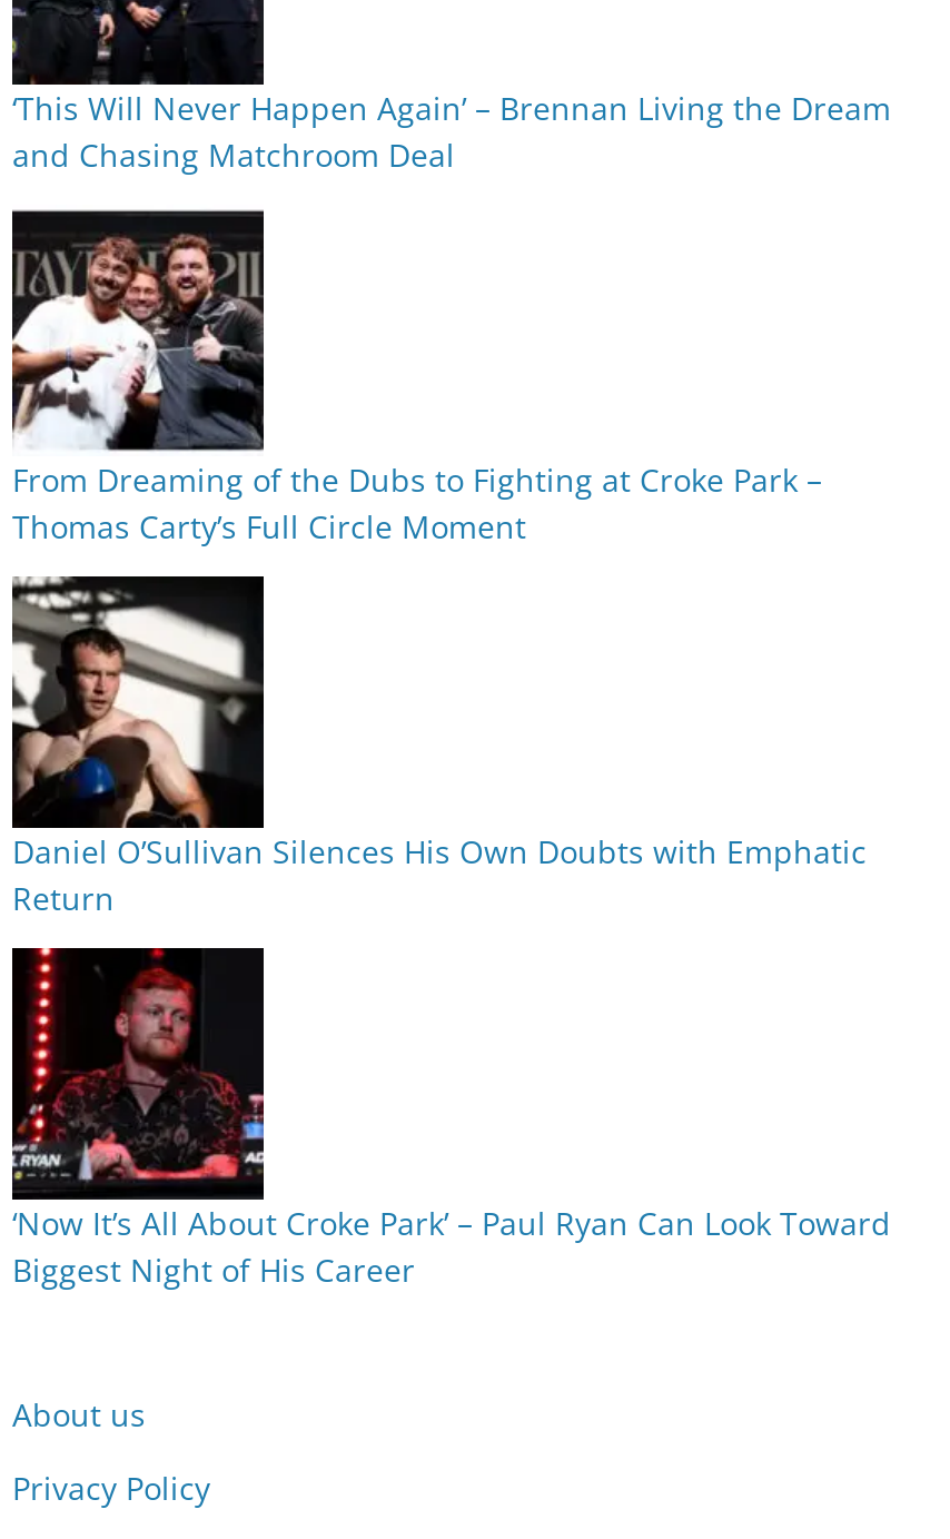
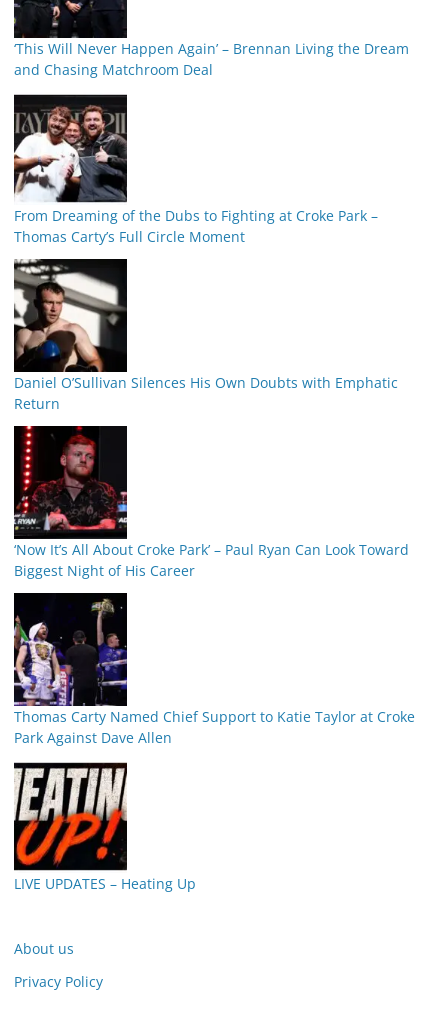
+ [image]
+ Thomas Carty Named Chief Support to Katie Taylor at Croke
+ Park Against Dave Allen

+ [image]
+ LIVE UPDATES – Heating Up
